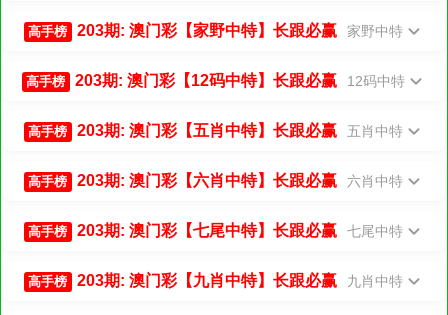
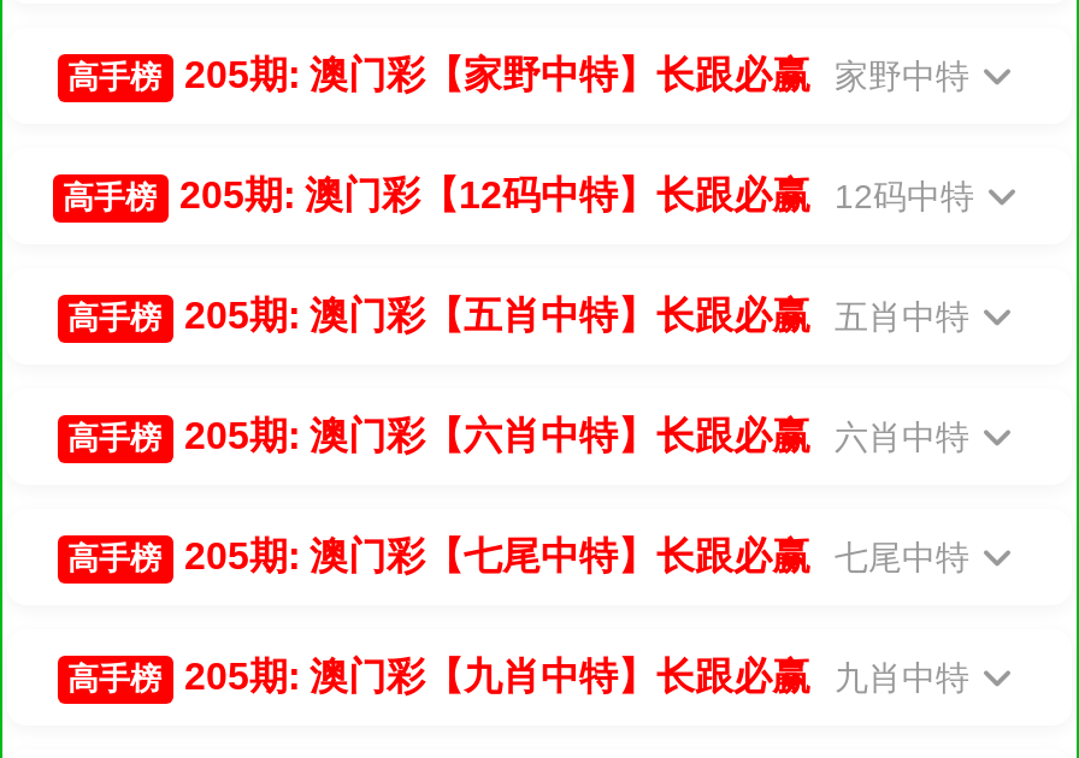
- 203期: 澳门彩【家野中特】长跟必赢
+ 205期: 澳门彩【家野中特】长跟必赢

- 203期: 澳门彩【12码中特】长跟必赢
+ 205期: 澳门彩【12码中特】长跟必赢

- 203期: 澳门彩【五肖中特】长跟必赢
+ 205期: 澳门彩【五肖中特】长跟必赢

- 203期: 澳门彩【六肖中特】长跟必赢
+ 205期: 澳门彩【六肖中特】长跟必赢

- 203期: 澳门彩【七尾中特】长跟必赢
+ 205期: 澳门彩【七尾中特】长跟必赢

- 203期: 澳门彩【九肖中特】长跟必赢
+ 205期: 澳门彩【九肖中特】长跟必赢
